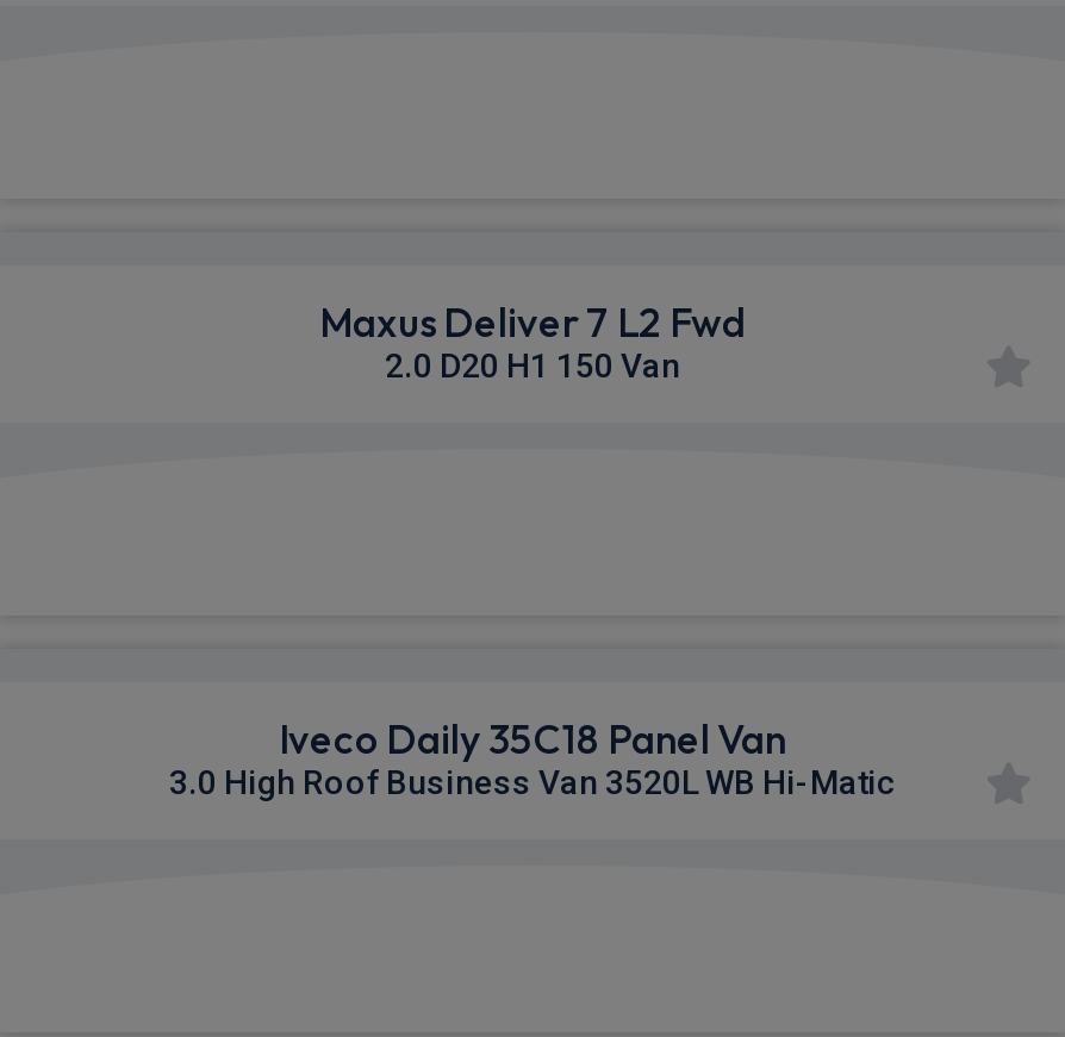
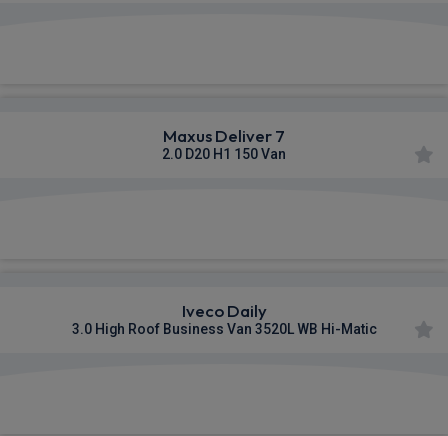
- Maxus Deliver 7 L2 Fwd
+ Maxus Deliver 7

- Iveco Daily 35C18 Panel Van
+ Iveco Daily
